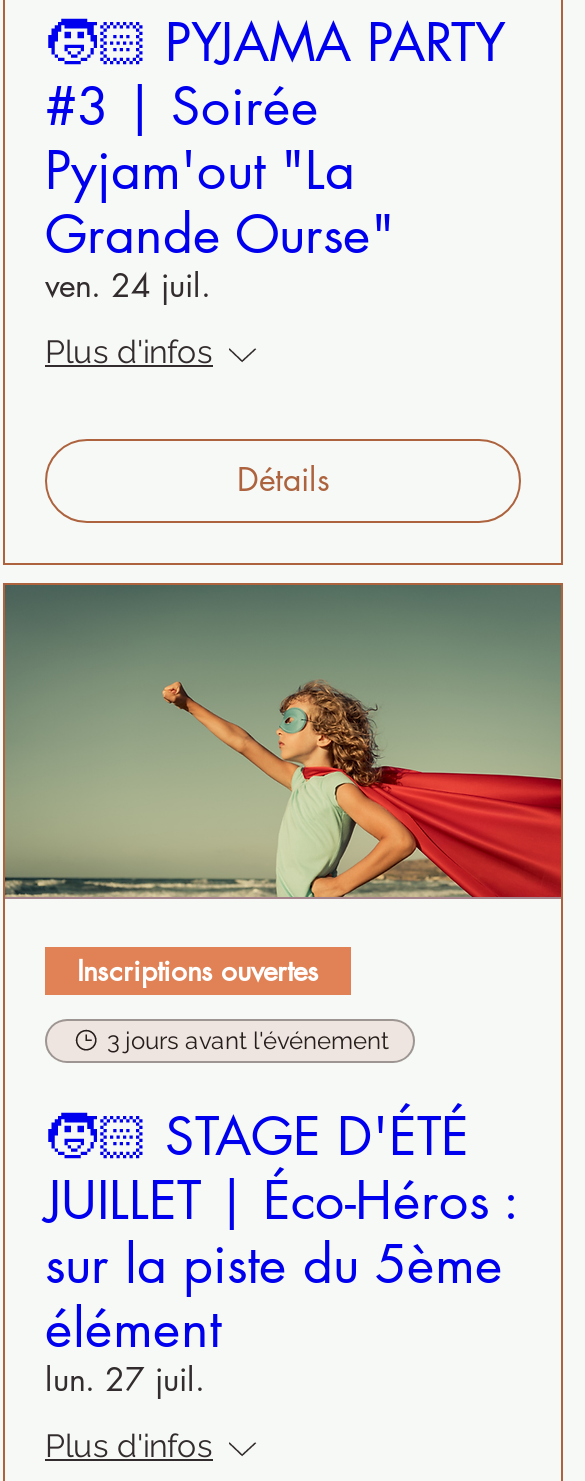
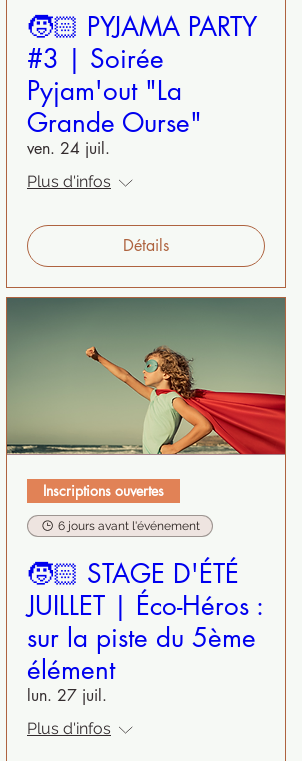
- 3 jours avant l'événement
+ 6 jours avant l'événement
